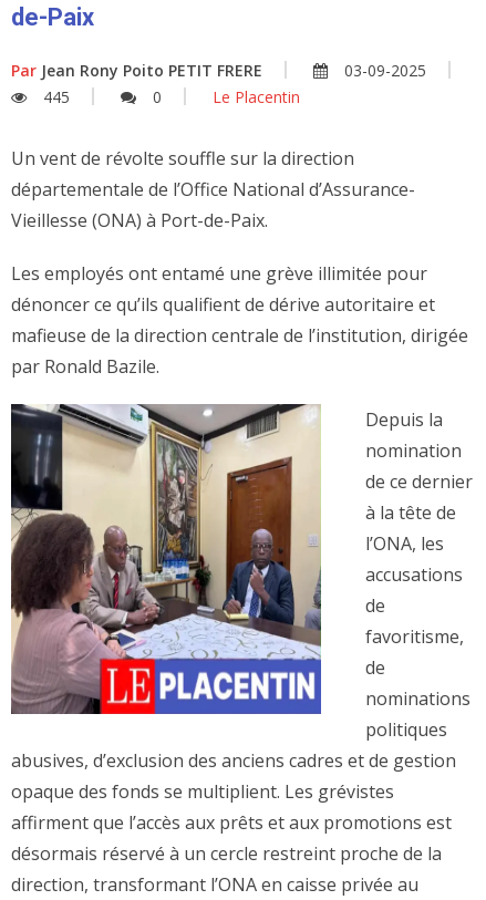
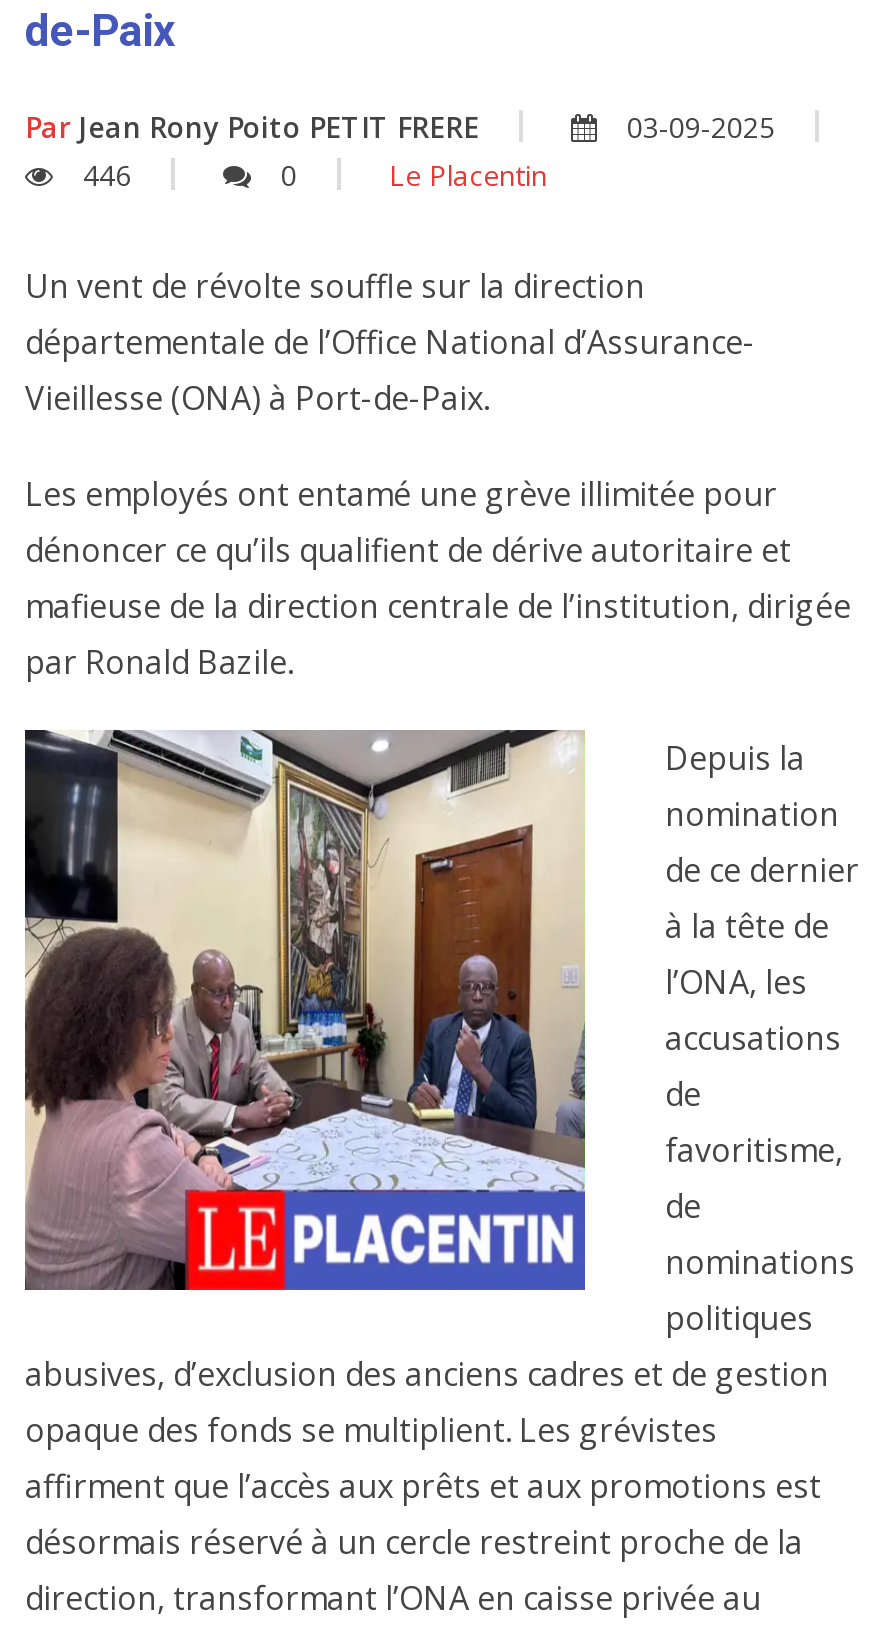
- 445
+ 446
